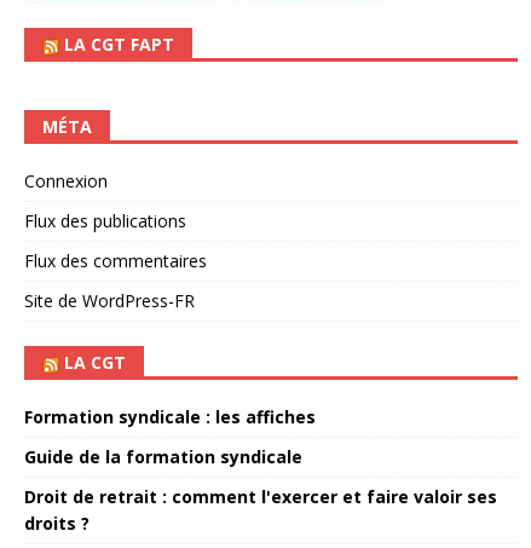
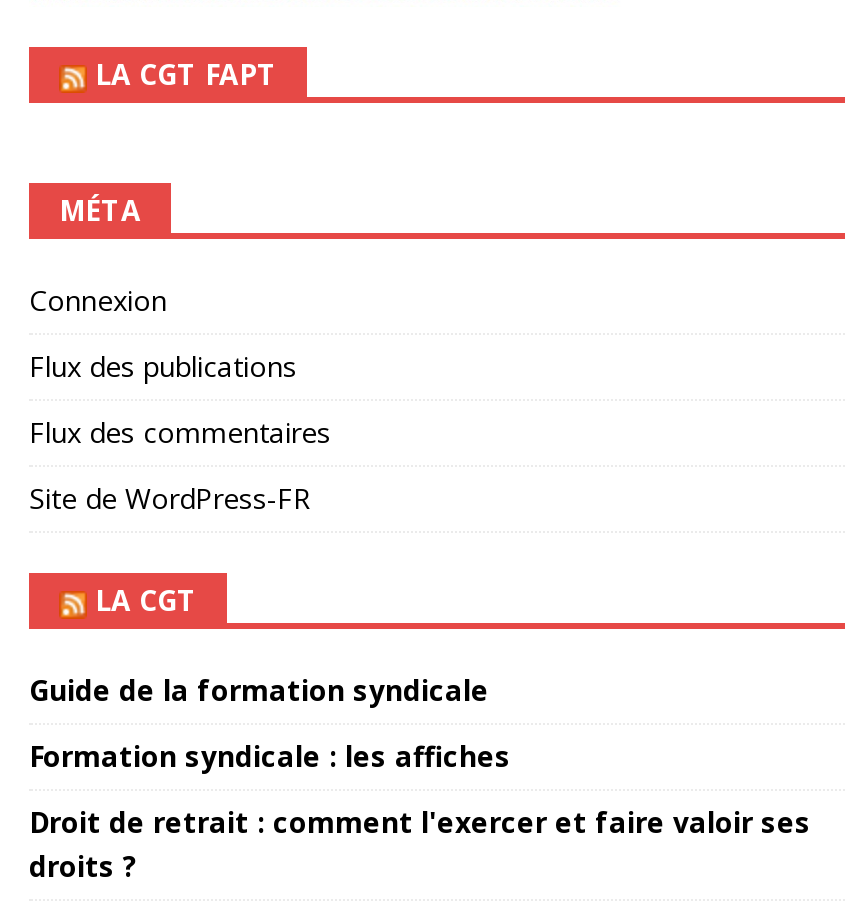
moved down: Formation syndicale : les affiches

moved up: Guide de la formation syndicale
